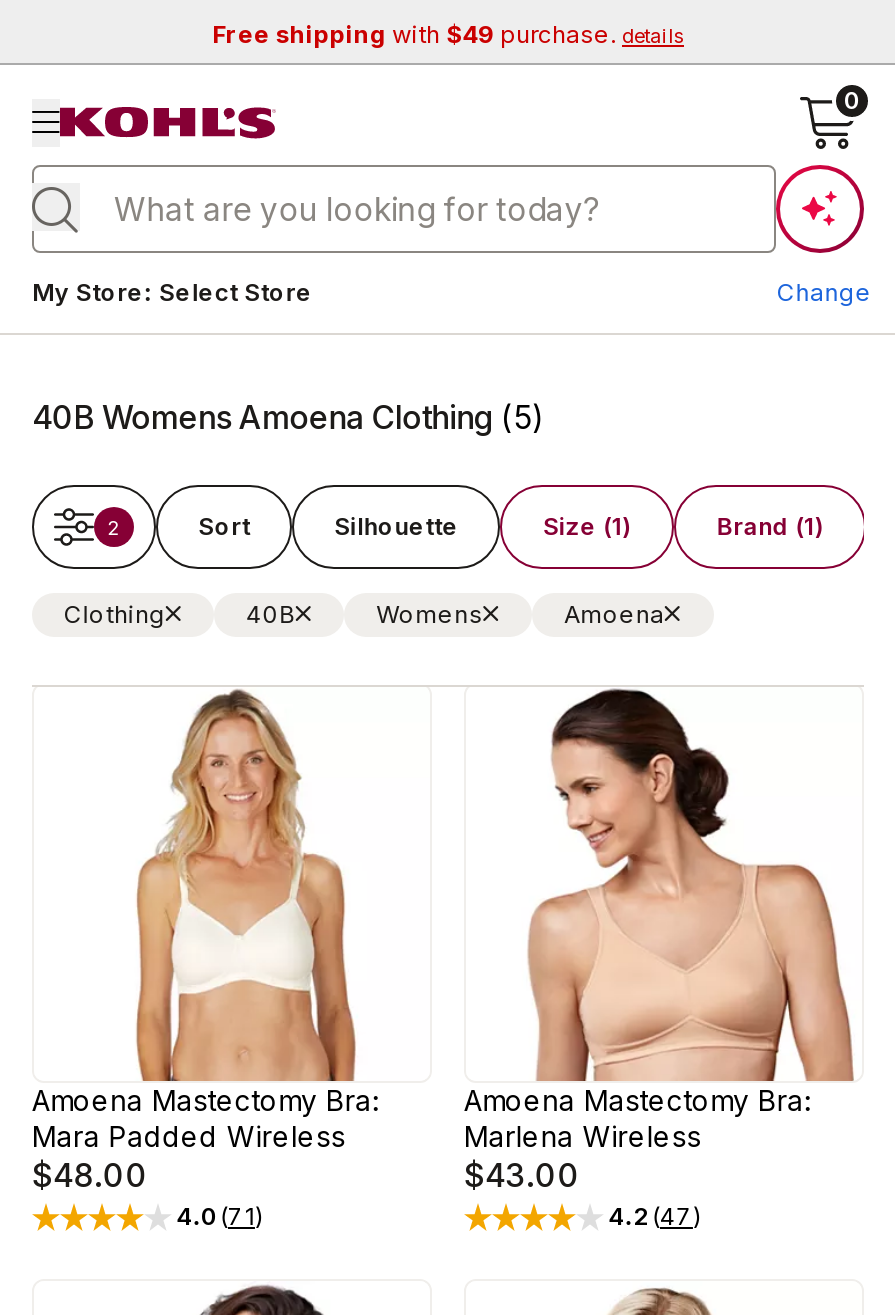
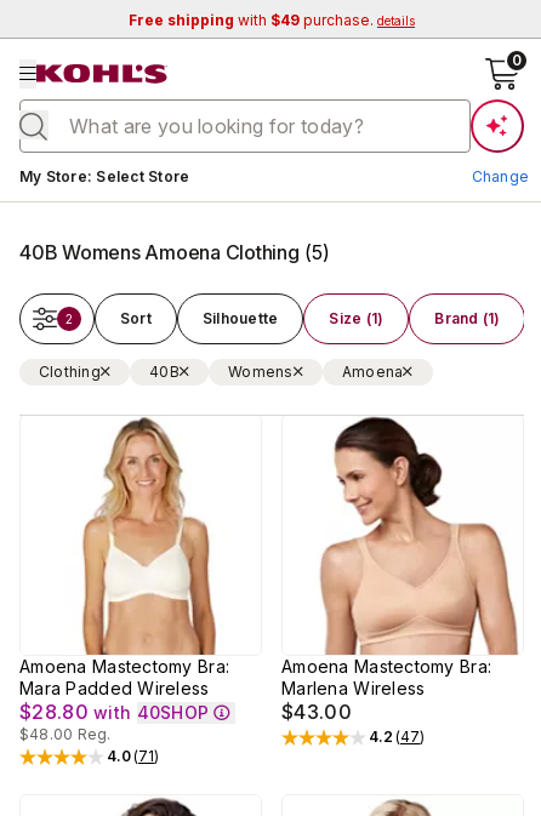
- $48.00
+ $28.80 with 40SHOP
+ $48.00 Reg.
